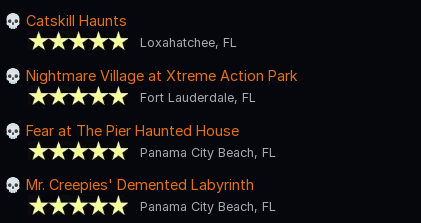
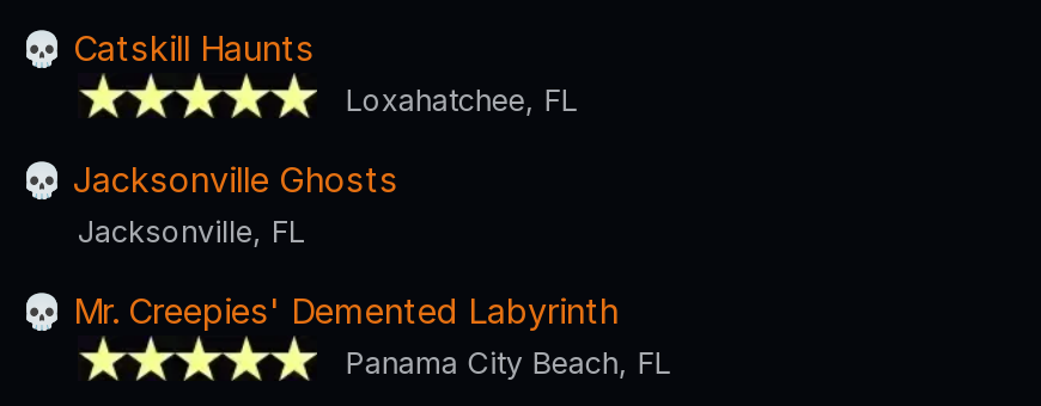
- Nightmare Village at Xtreme Action Park
- Fort Lauderdale, FL
- Fear at The Pier Haunted House
- Panama City Beach, FL
+ Jacksonville Ghosts
+ Jacksonville, FL
